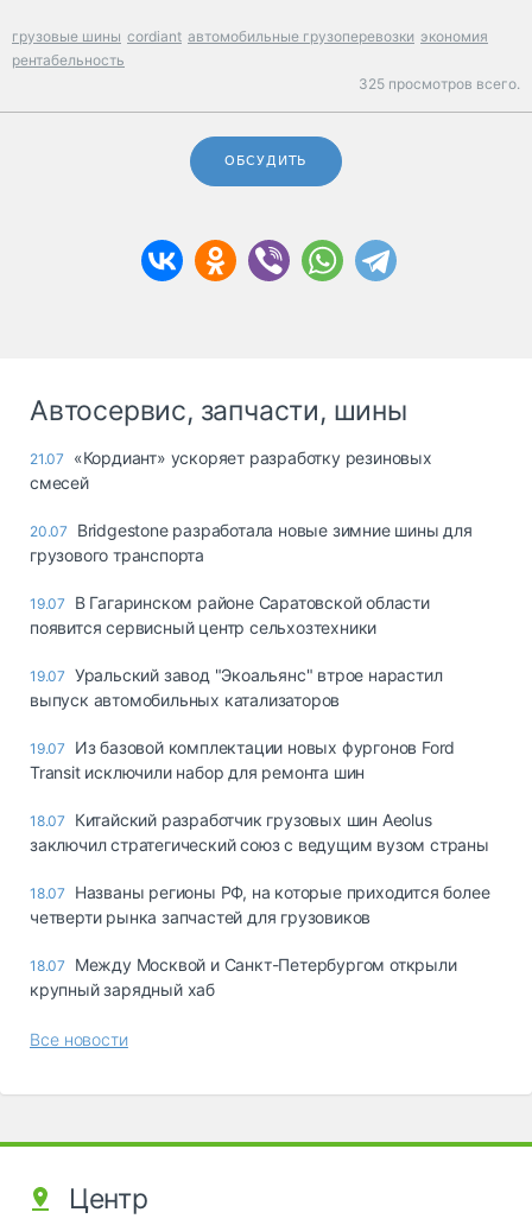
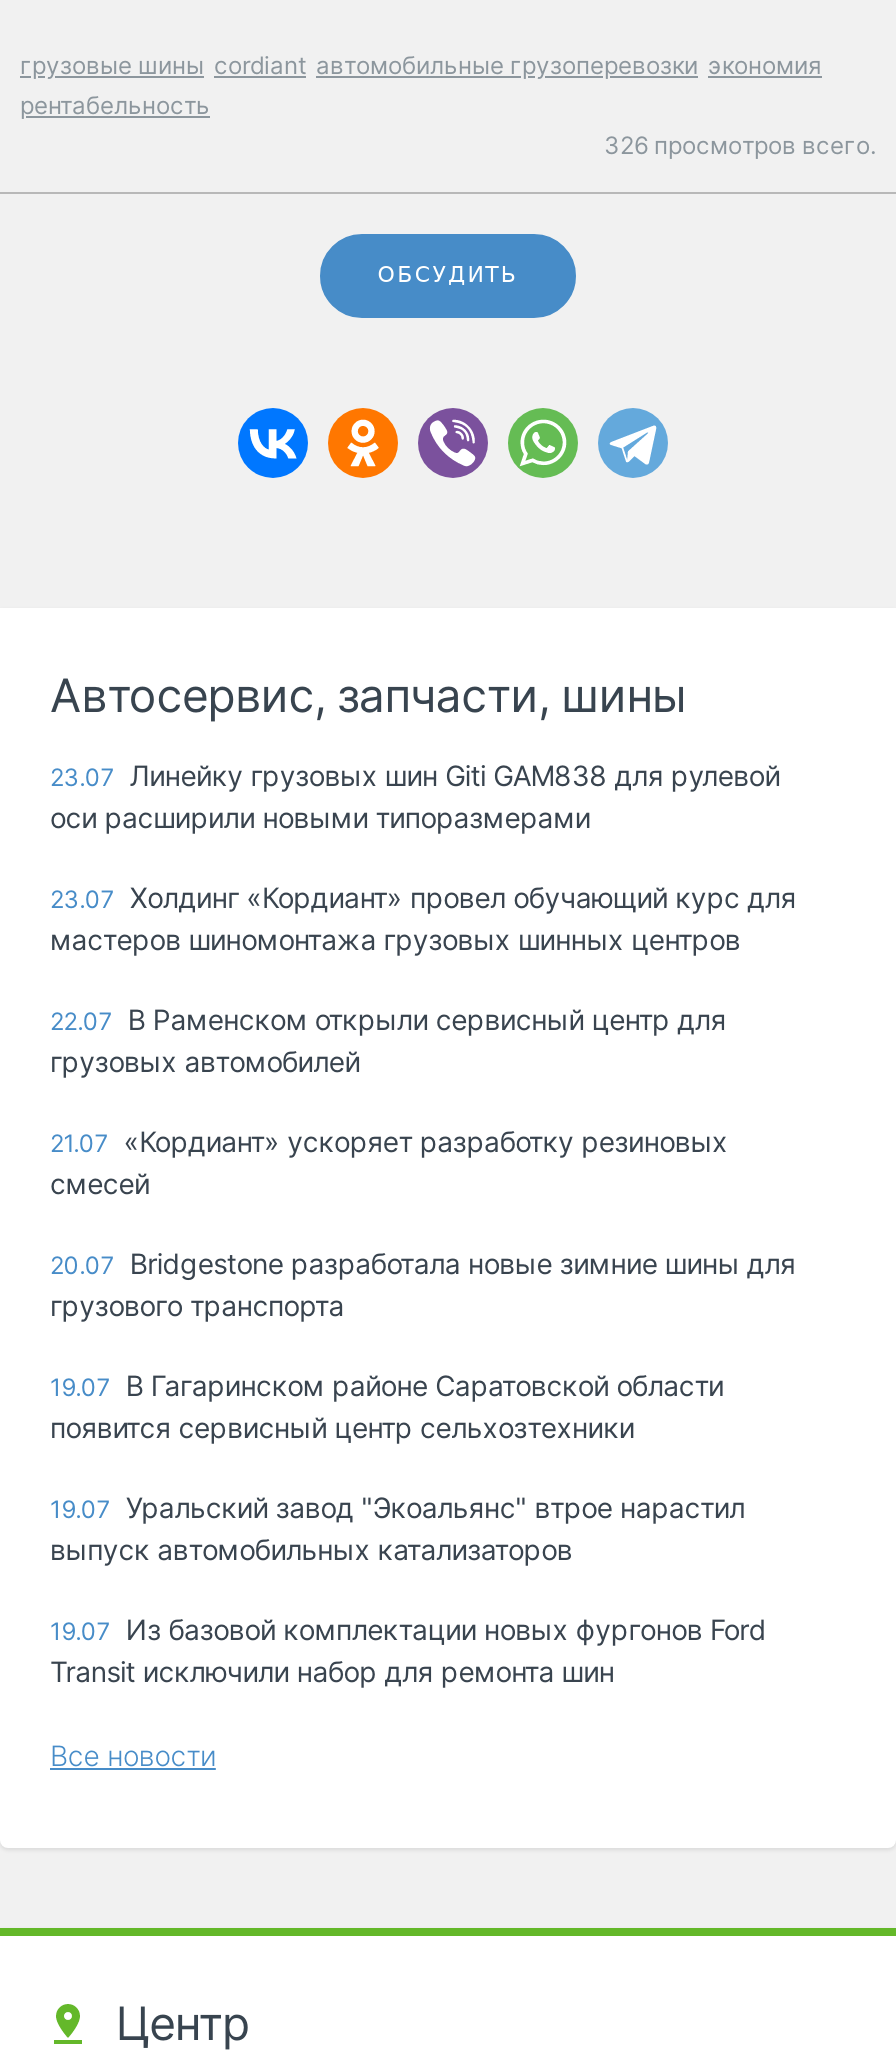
- 325 просмотров всего.
+ 326 просмотров всего.

+ 23.07 Линейку грузовых шин Giti GAM838 для рулевой
+ оси расширили новыми типоразмерами
+ 23.07 Холдинг «Кордиант» провел обучающий курс для
+ мастеров шиномонтажа грузовых шинных центров
+ 22.07 В Раменском открыли сервисный центр для
+ грузовых автомобилей

moved down: 21.07 «Кордиант» ускоряет разработку резиновых | смесей | 20.07 Bridgestone разработала новые зимние шины для | ... | 19.07 Из базовой комплектации новых фургонов Ford | Transit исключили набор для ремонта шин

- 18.07 Китайский разработчик грузовых шин Aeolus
- заключил стратегический союз с ведущим вузом страны
- 18.07 Названы регионы РФ, на которые приходится более
- четверти рынка запчастей для грузовиков
- 18.07 Между Москвой и Санкт-Петербургом открыли
- крупный зарядный хаб
